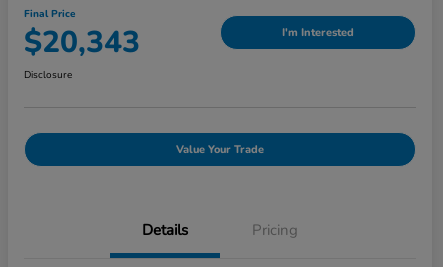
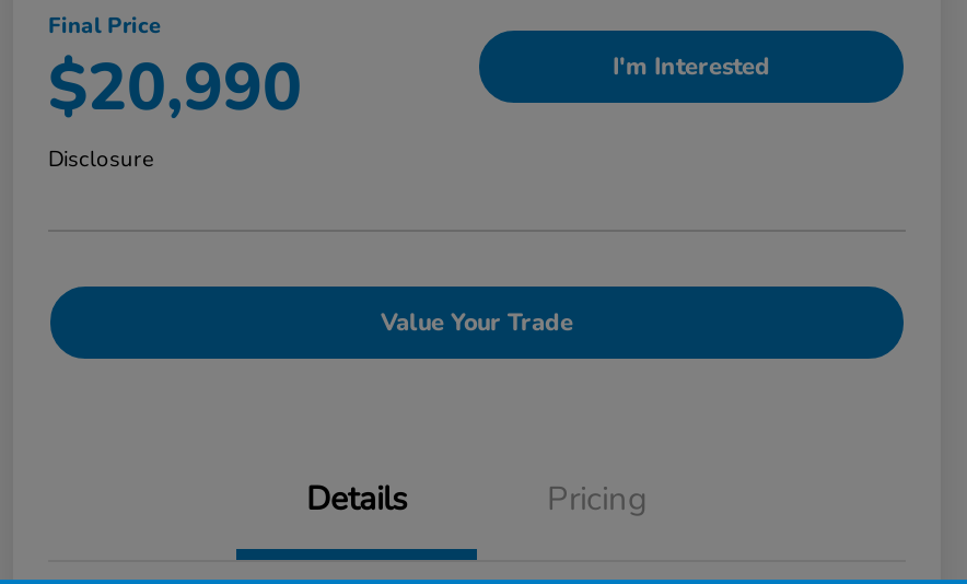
- $20,343
+ $20,990
